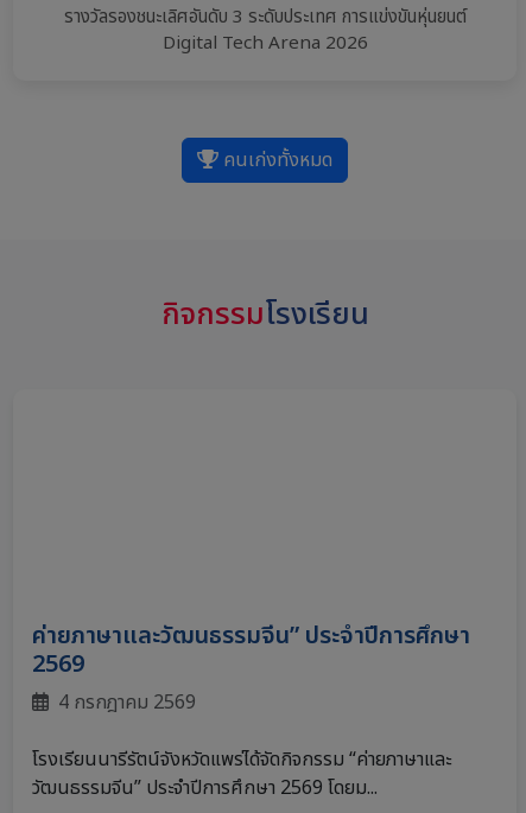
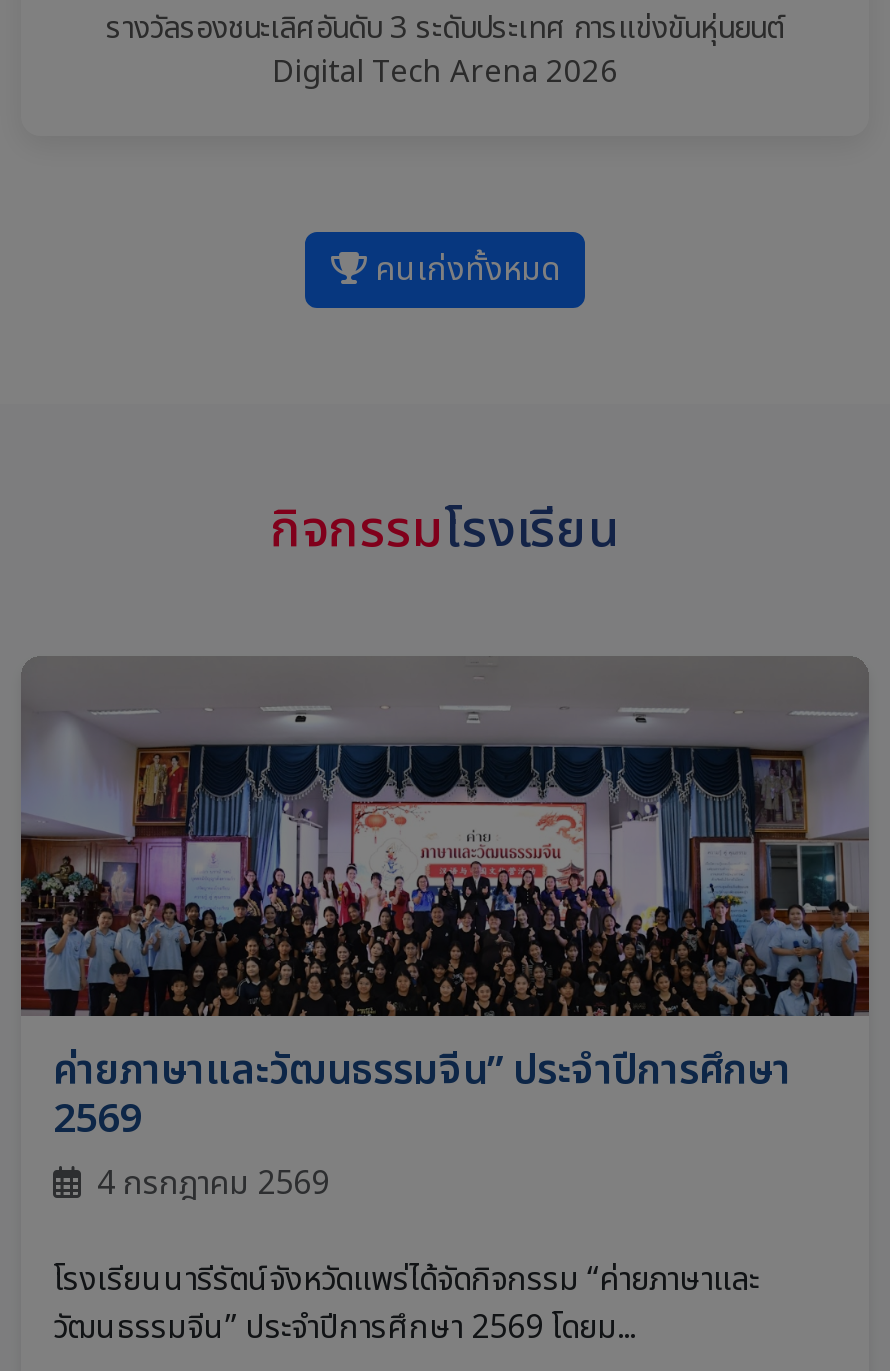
+ [image]
